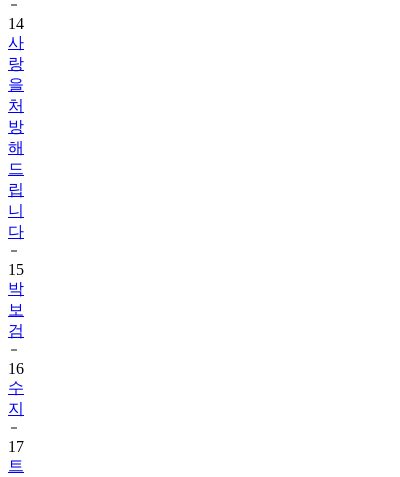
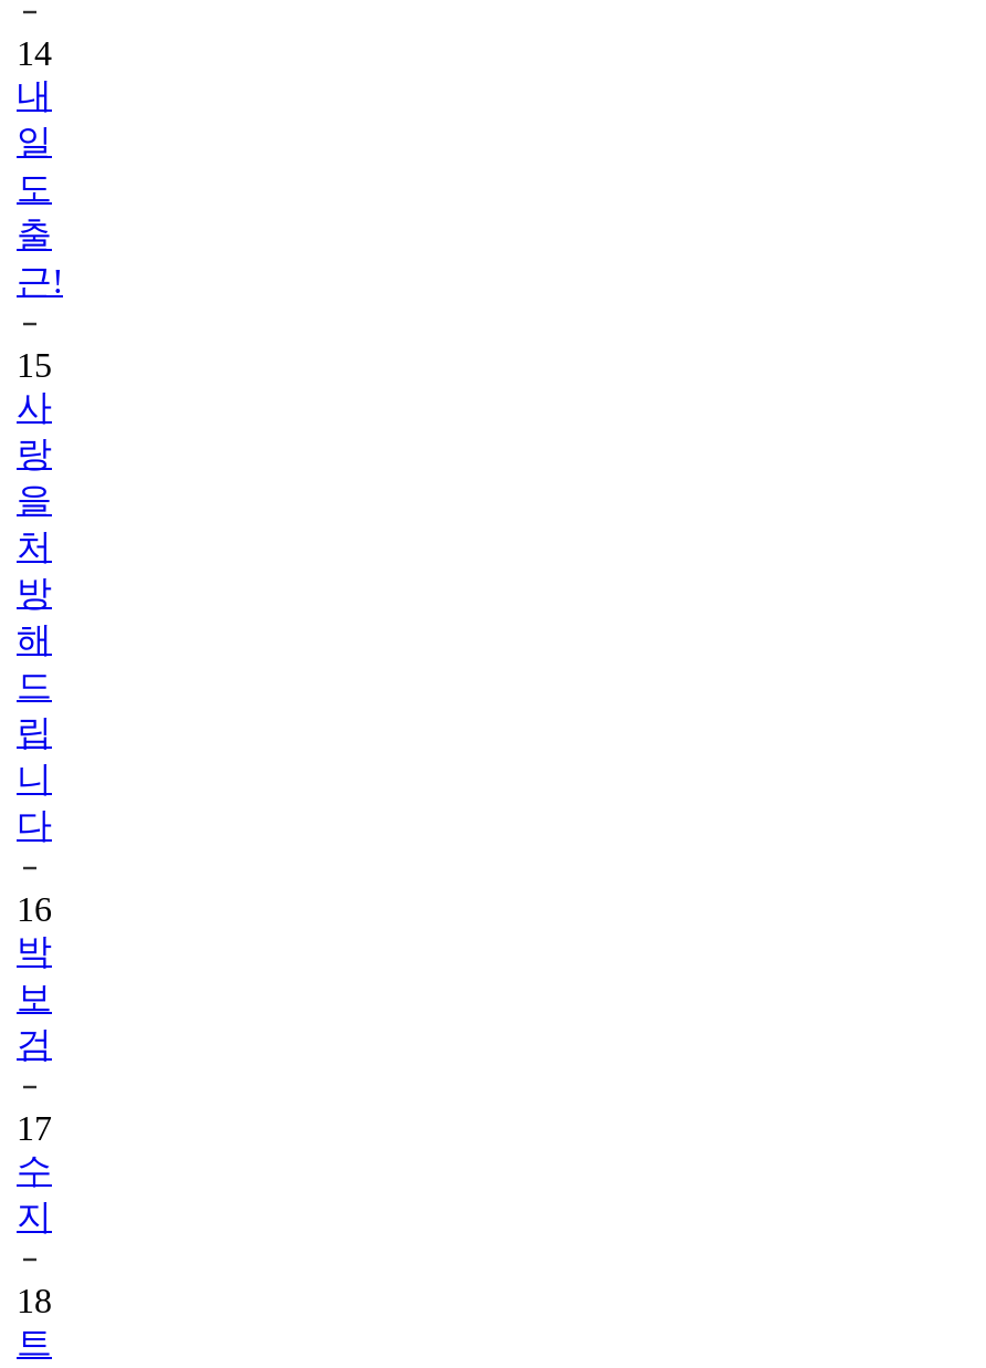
+ 내
+ 일
+ 도
+ 출
+ 근!
+ 15

- 15
+ 16

- 16
+ 17

- 17
+ 18
